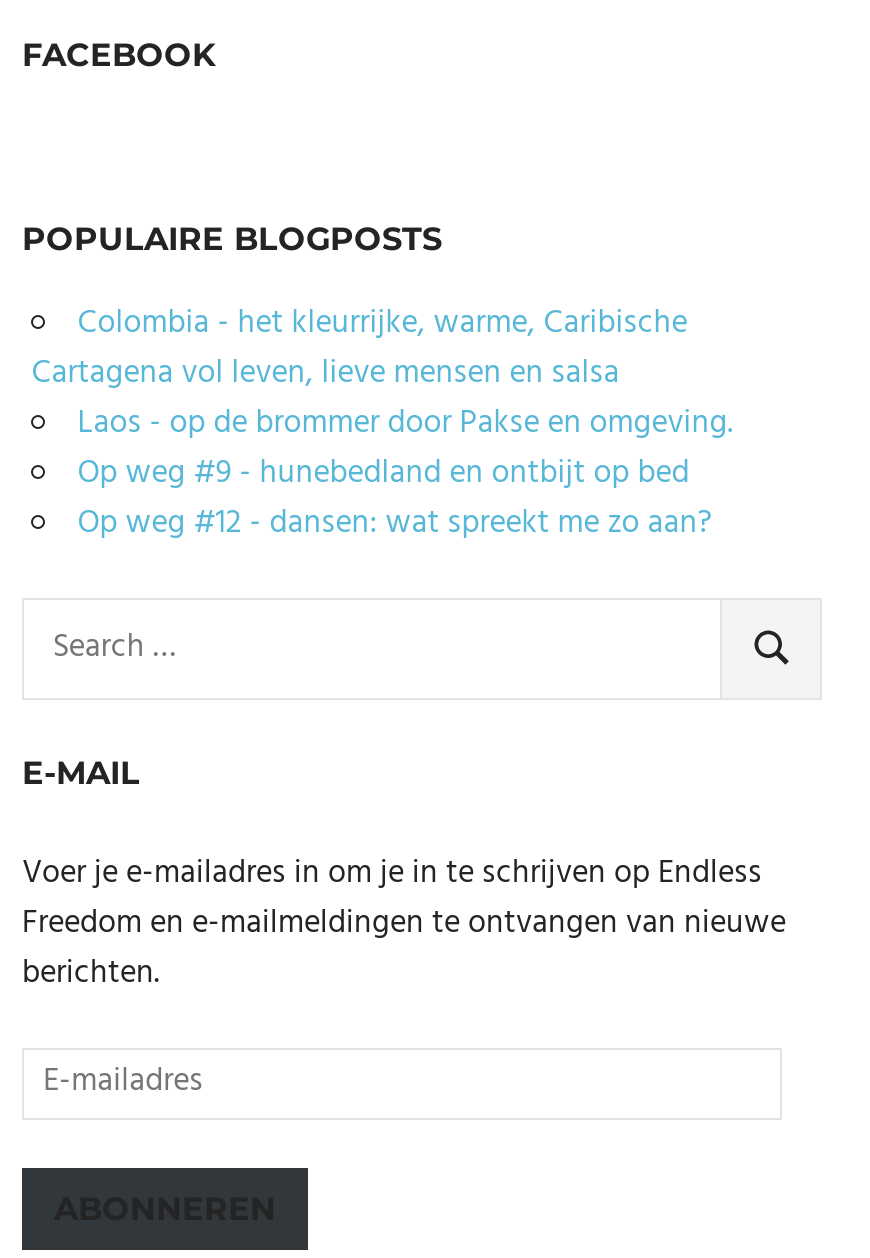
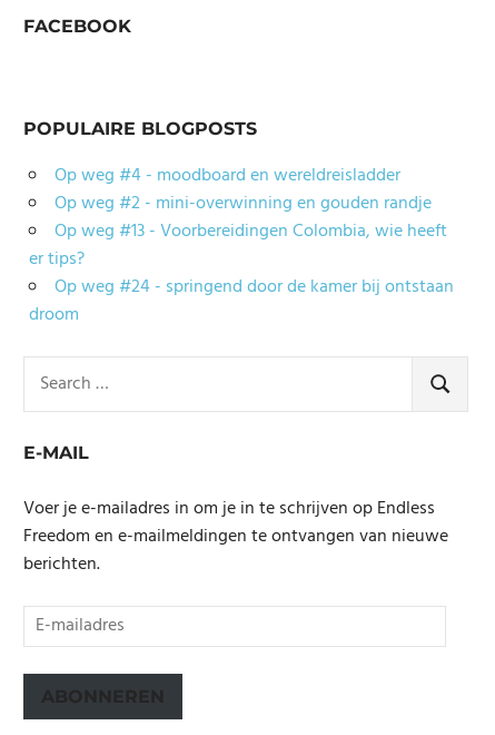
- Colombia - het kleurrijke, warme, Caribische
- Cartagena vol leven, lieve mensen en salsa
- Laos - op de brommer door Pakse en omgeving.
- Op weg #9 - hunebedland en ontbijt op bed
- Op weg #12 - dansen: wat spreekt me zo aan?
+ Op weg #4 - moodboard en wereldreisladder
+ Op weg #2 - mini-overwinning en gouden randje
+ Op weg #13 - Voorbereidingen Colombia, wie heeft
+ er tips?
+ Op weg #24 - springend door de kamer bij ontstaan
+ droom
